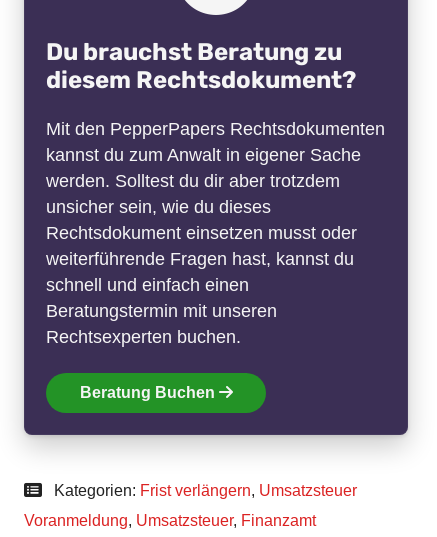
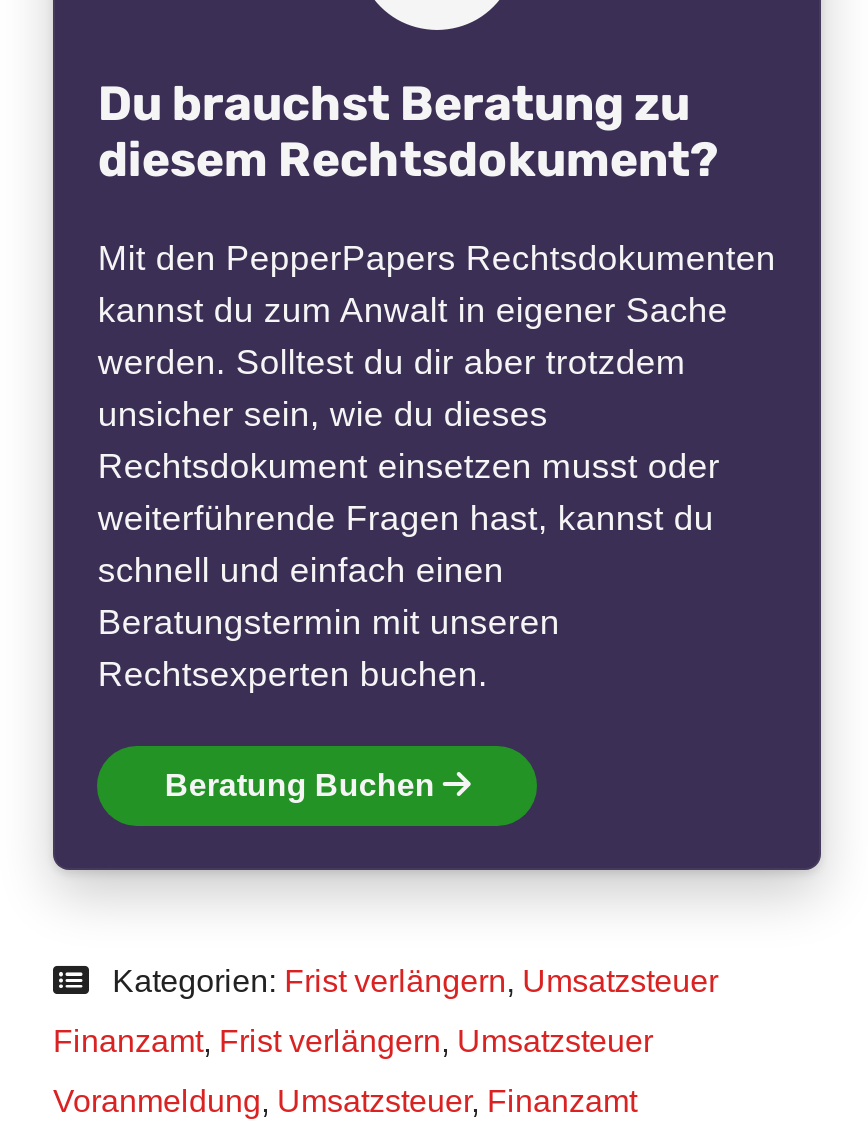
+ Finanzamt, Frist verlängern, Umsatzsteuer
